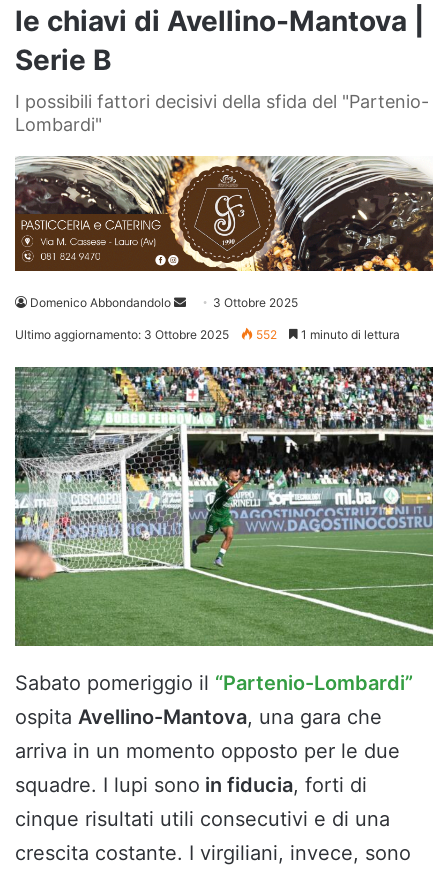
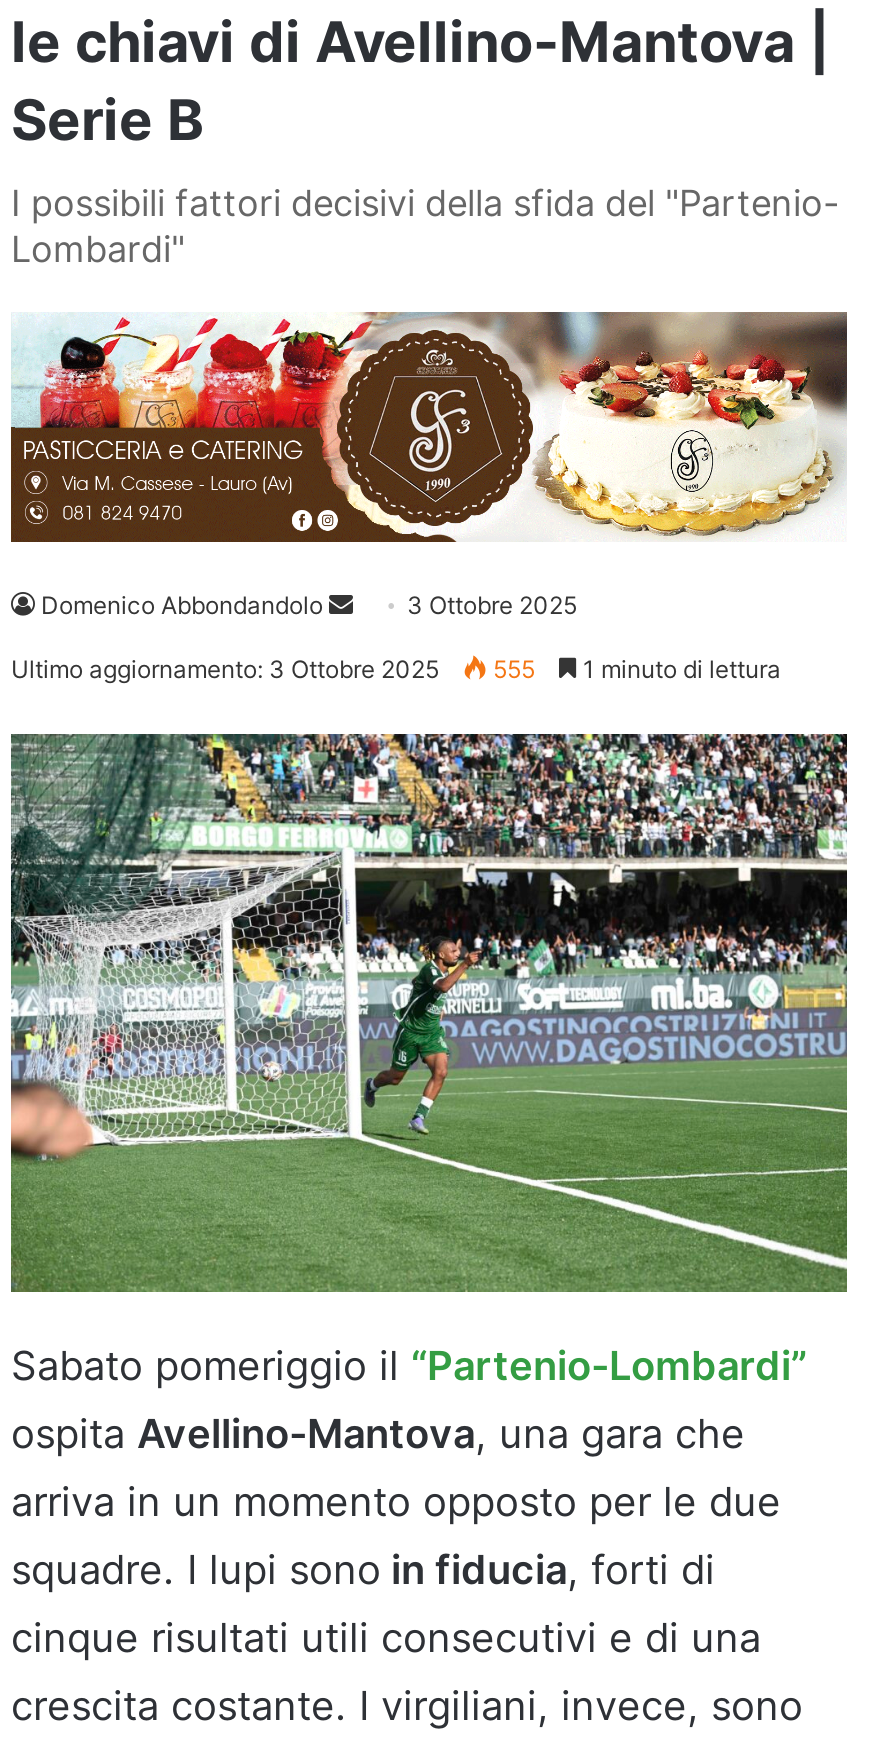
- [image]
+ [image]

- Ultimo aggiornamento: 3 Ottobre 2025 552 1 minuto di lettura
+ Ultimo aggiornamento: 3 Ottobre 2025 555 1 minuto di lettura
